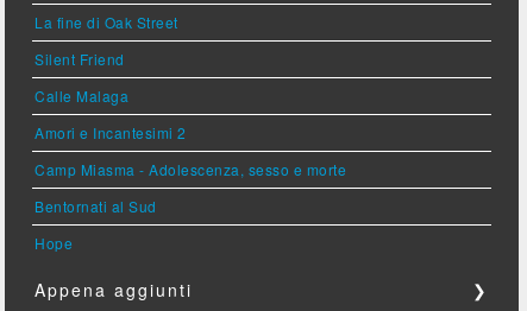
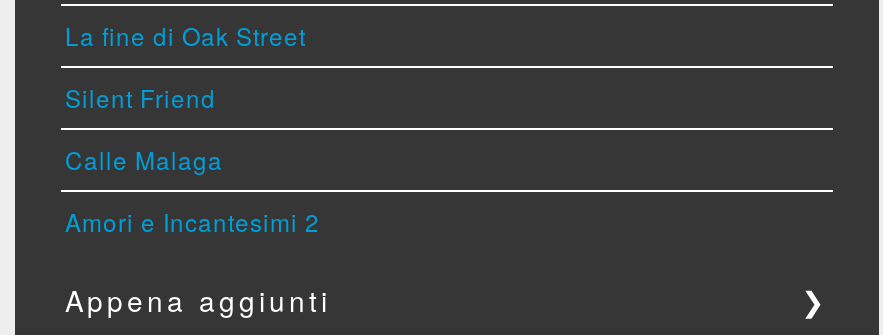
- Camp Miasma - Adolescenza, sesso e morte
- Bentornati al Sud
- Hope
